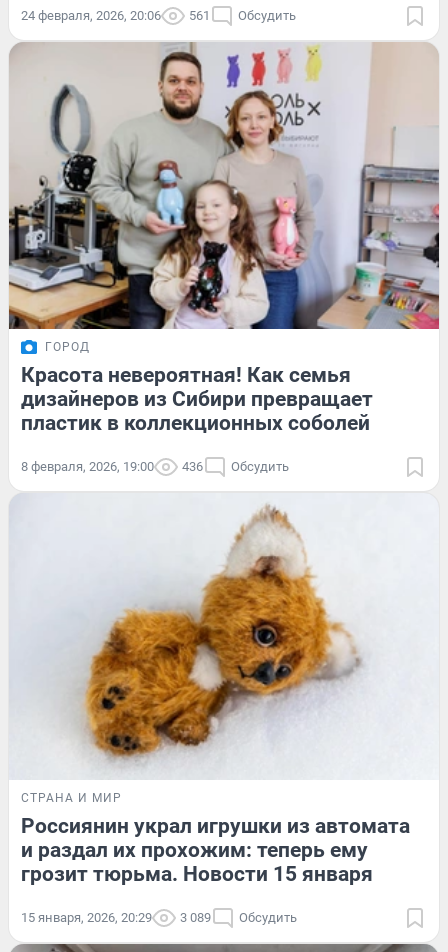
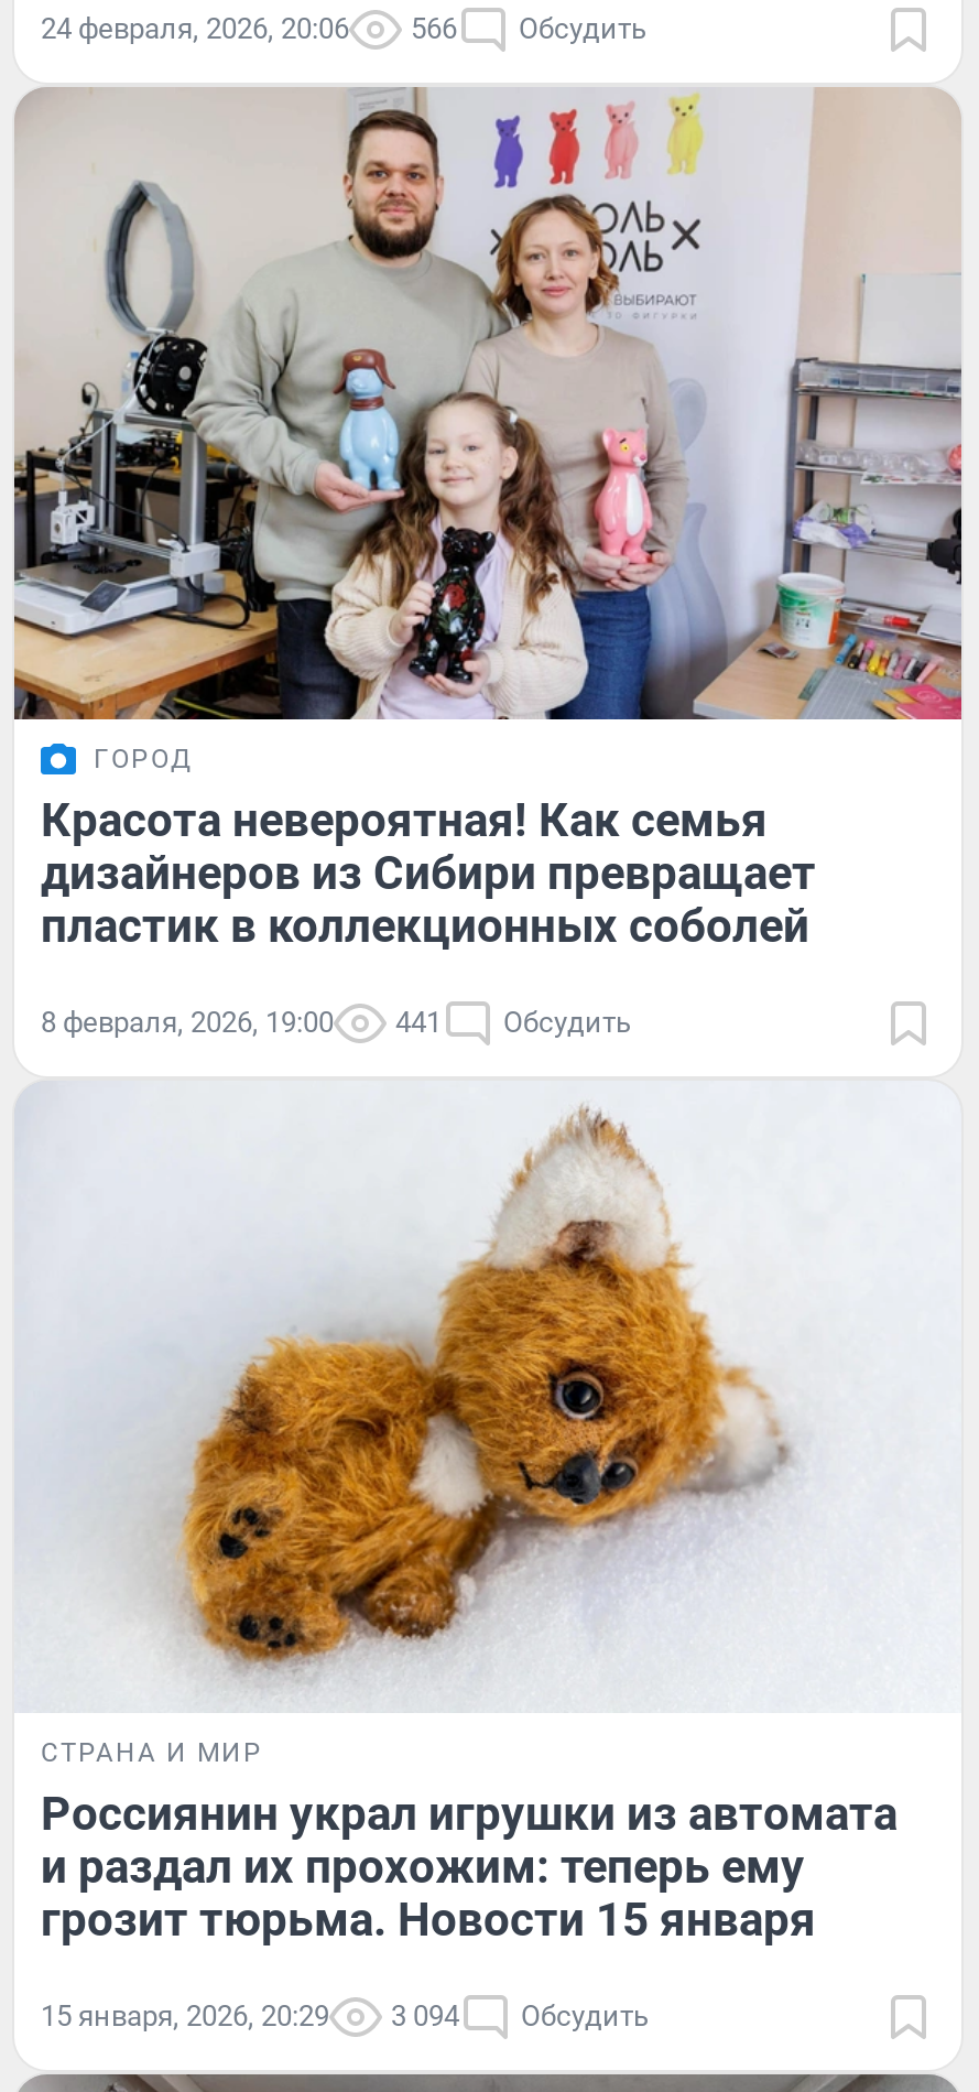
- 24 февраля, 2026, 20:06 561 Обсудить
+ 24 февраля, 2026, 20:06 566 Обсудить

- 8 февраля, 2026, 19:00 436 Обсудить
+ 8 февраля, 2026, 19:00 441 Обсудить

- 15 января, 2026, 20:29 3 089 Обсудить
+ 15 января, 2026, 20:29 3 094 Обсудить
